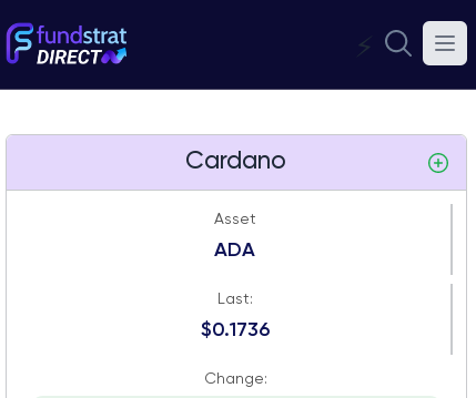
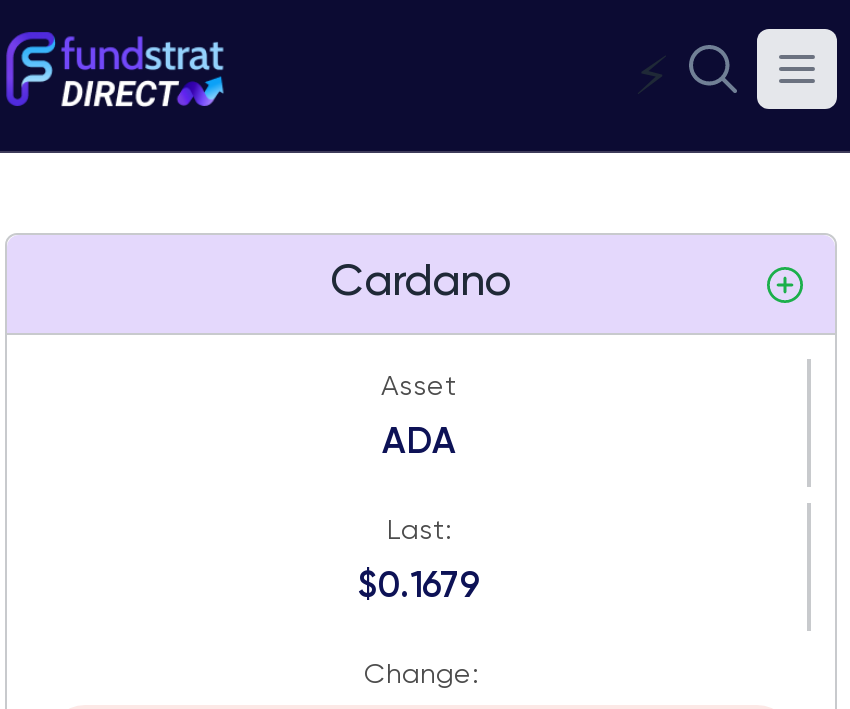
- $0.1736
+ $0.1679
